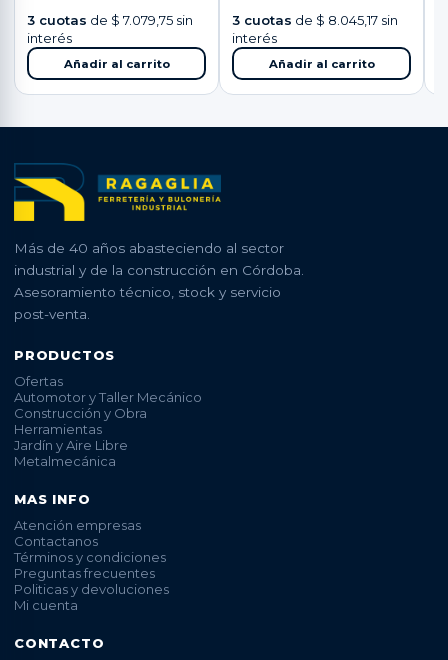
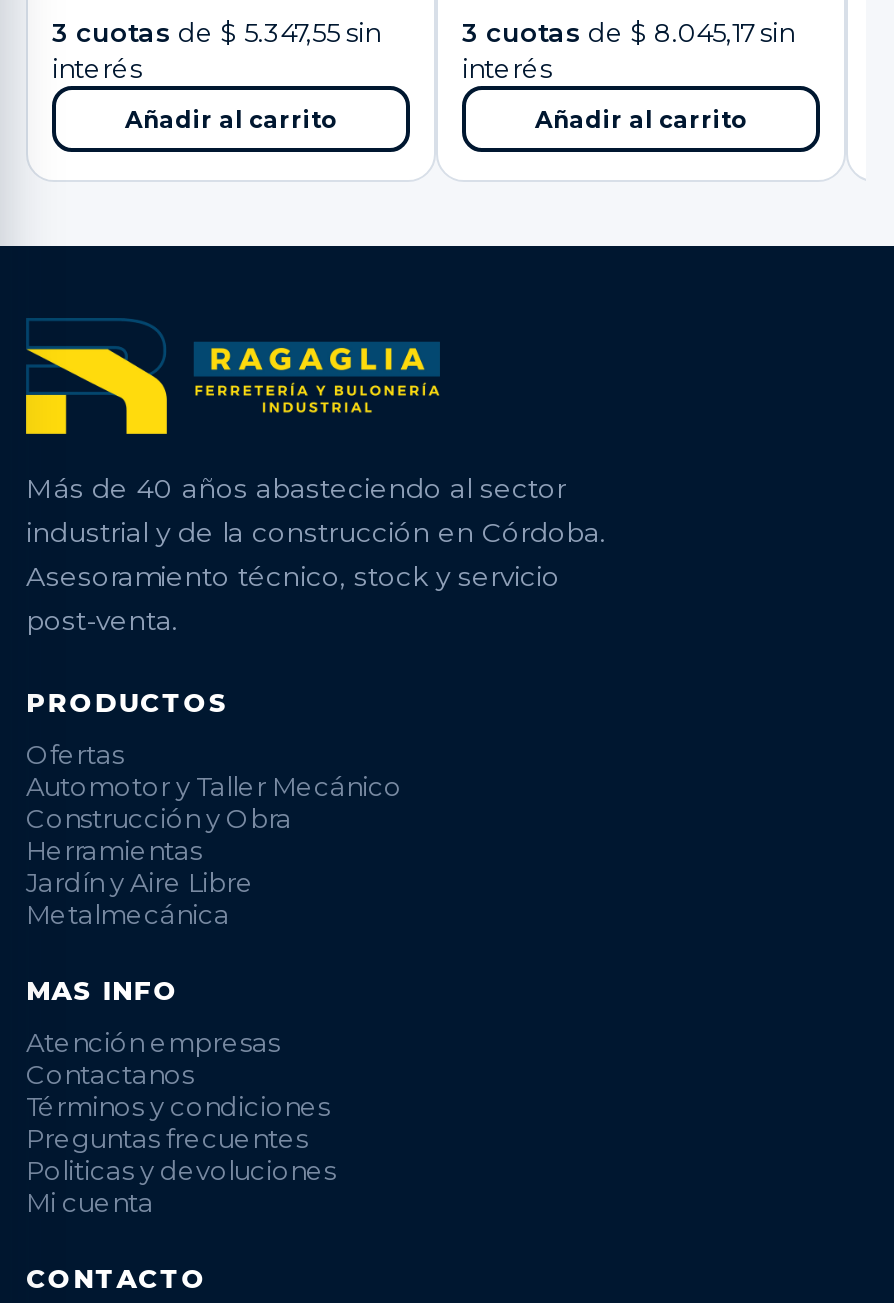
- 3 cuotas de $7.079,75 sin
+ 3 cuotas de $5.347,55 sin
